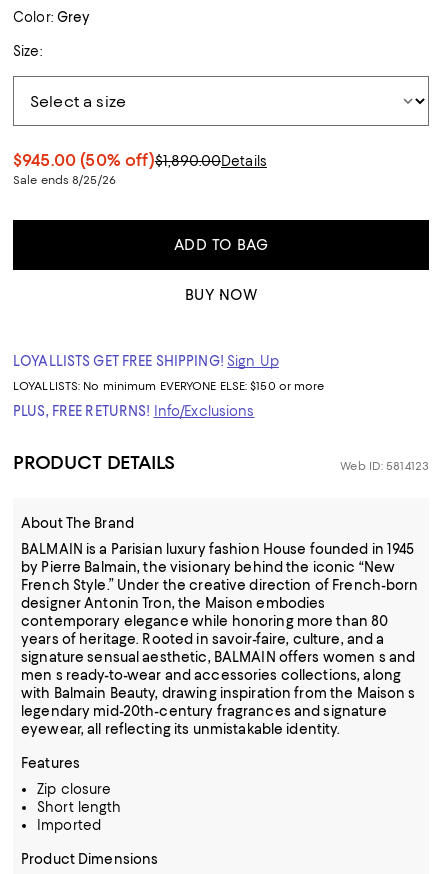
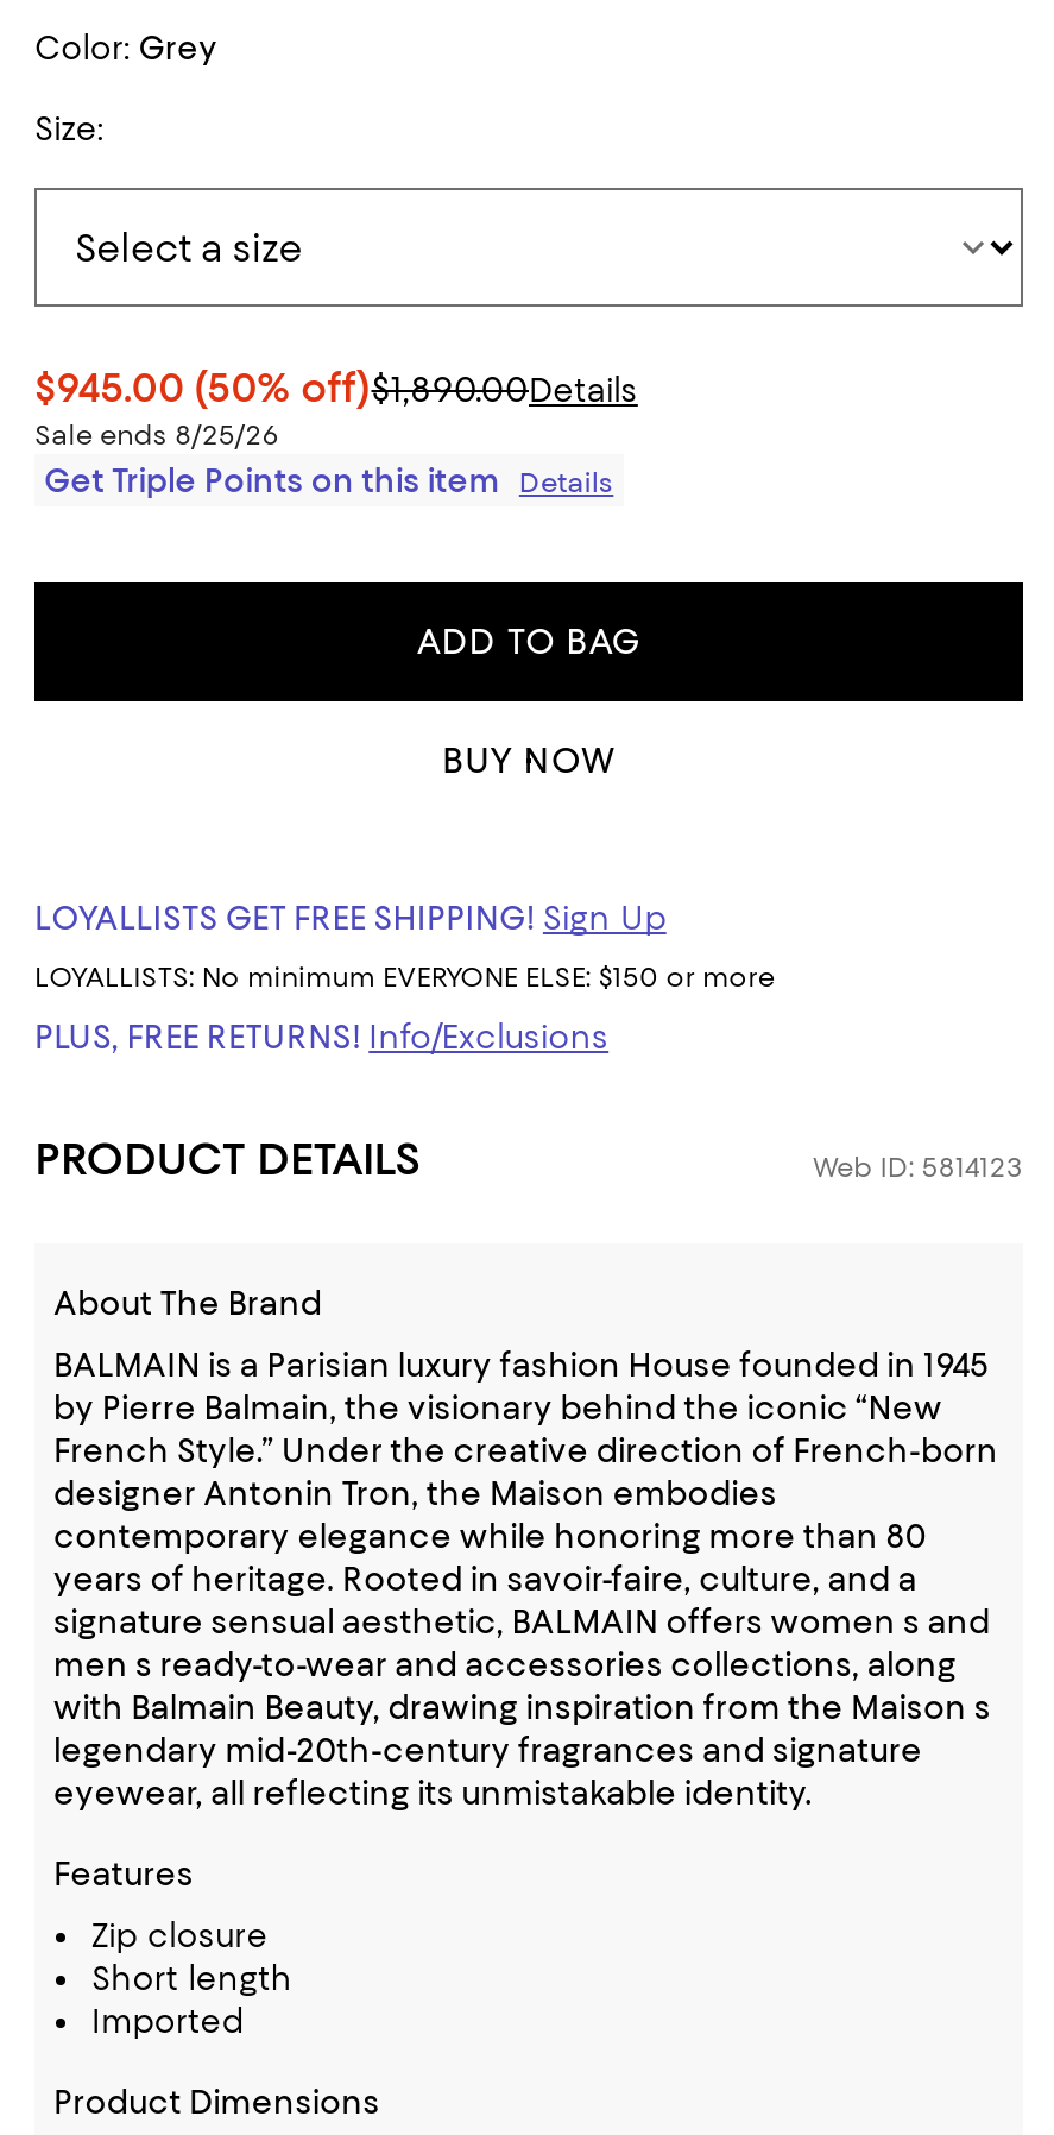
+ Get Triple Points on this item Details
